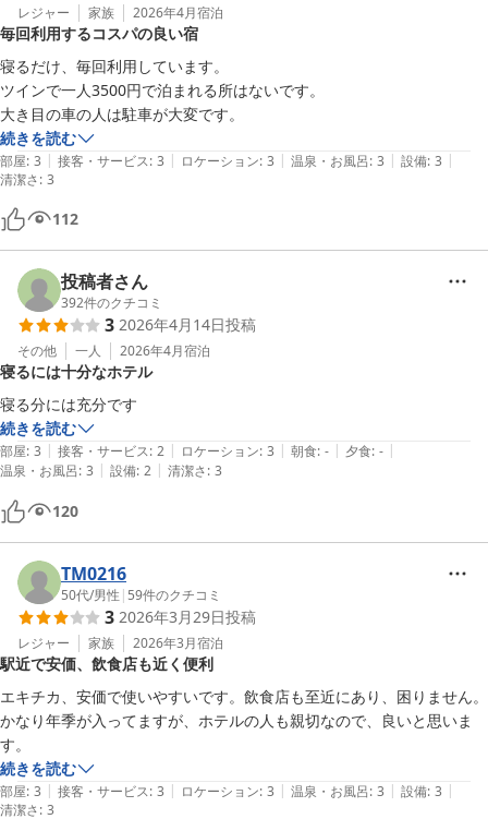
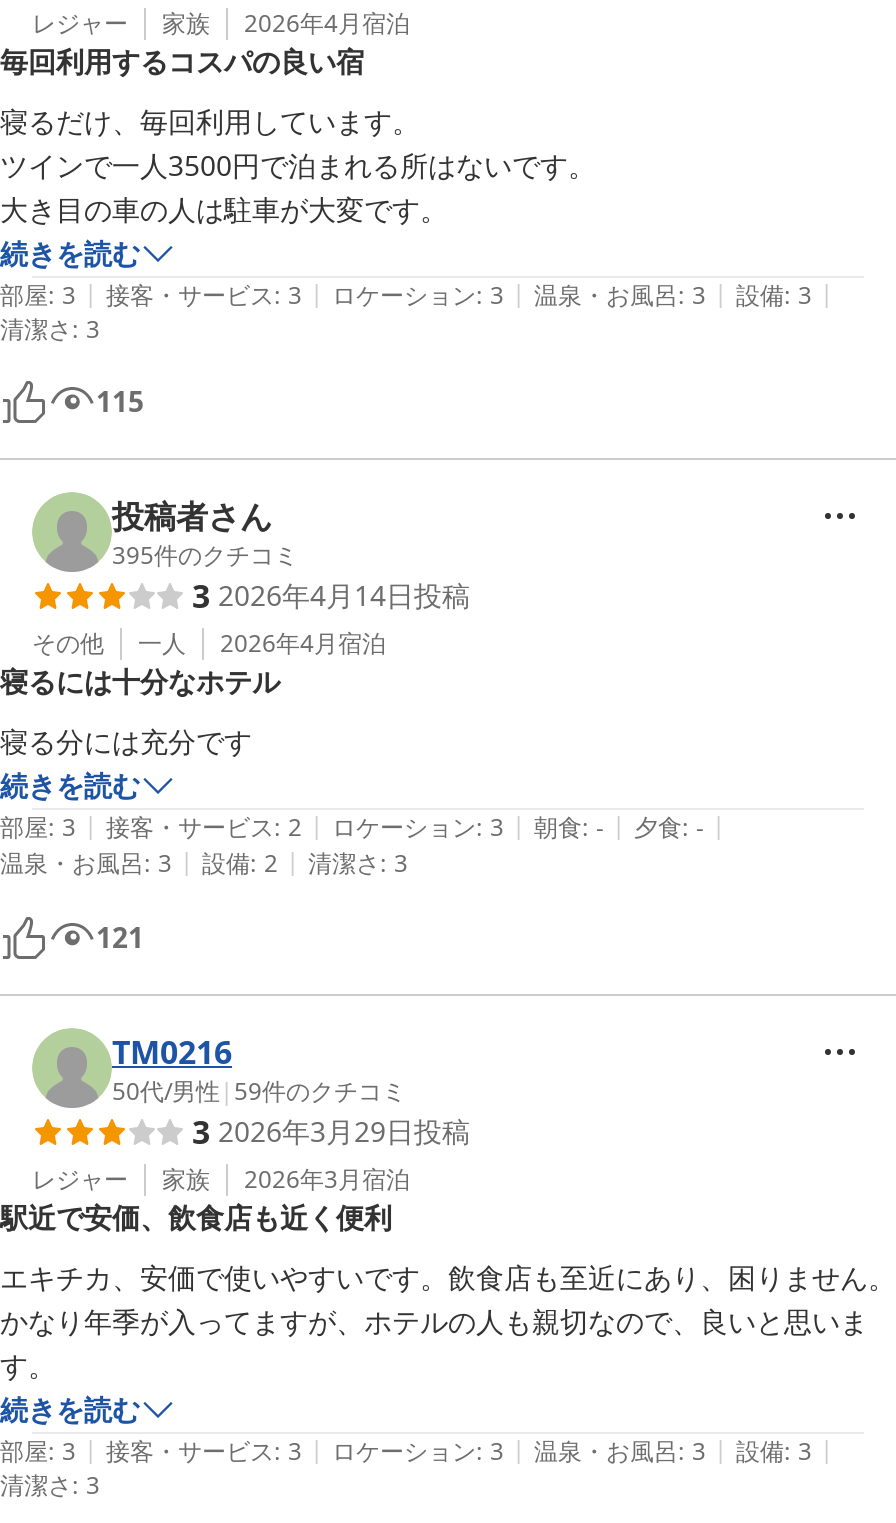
- 112
+ 115

- 392件のクチコミ
+ 395件のクチコミ

- 120
+ 121
